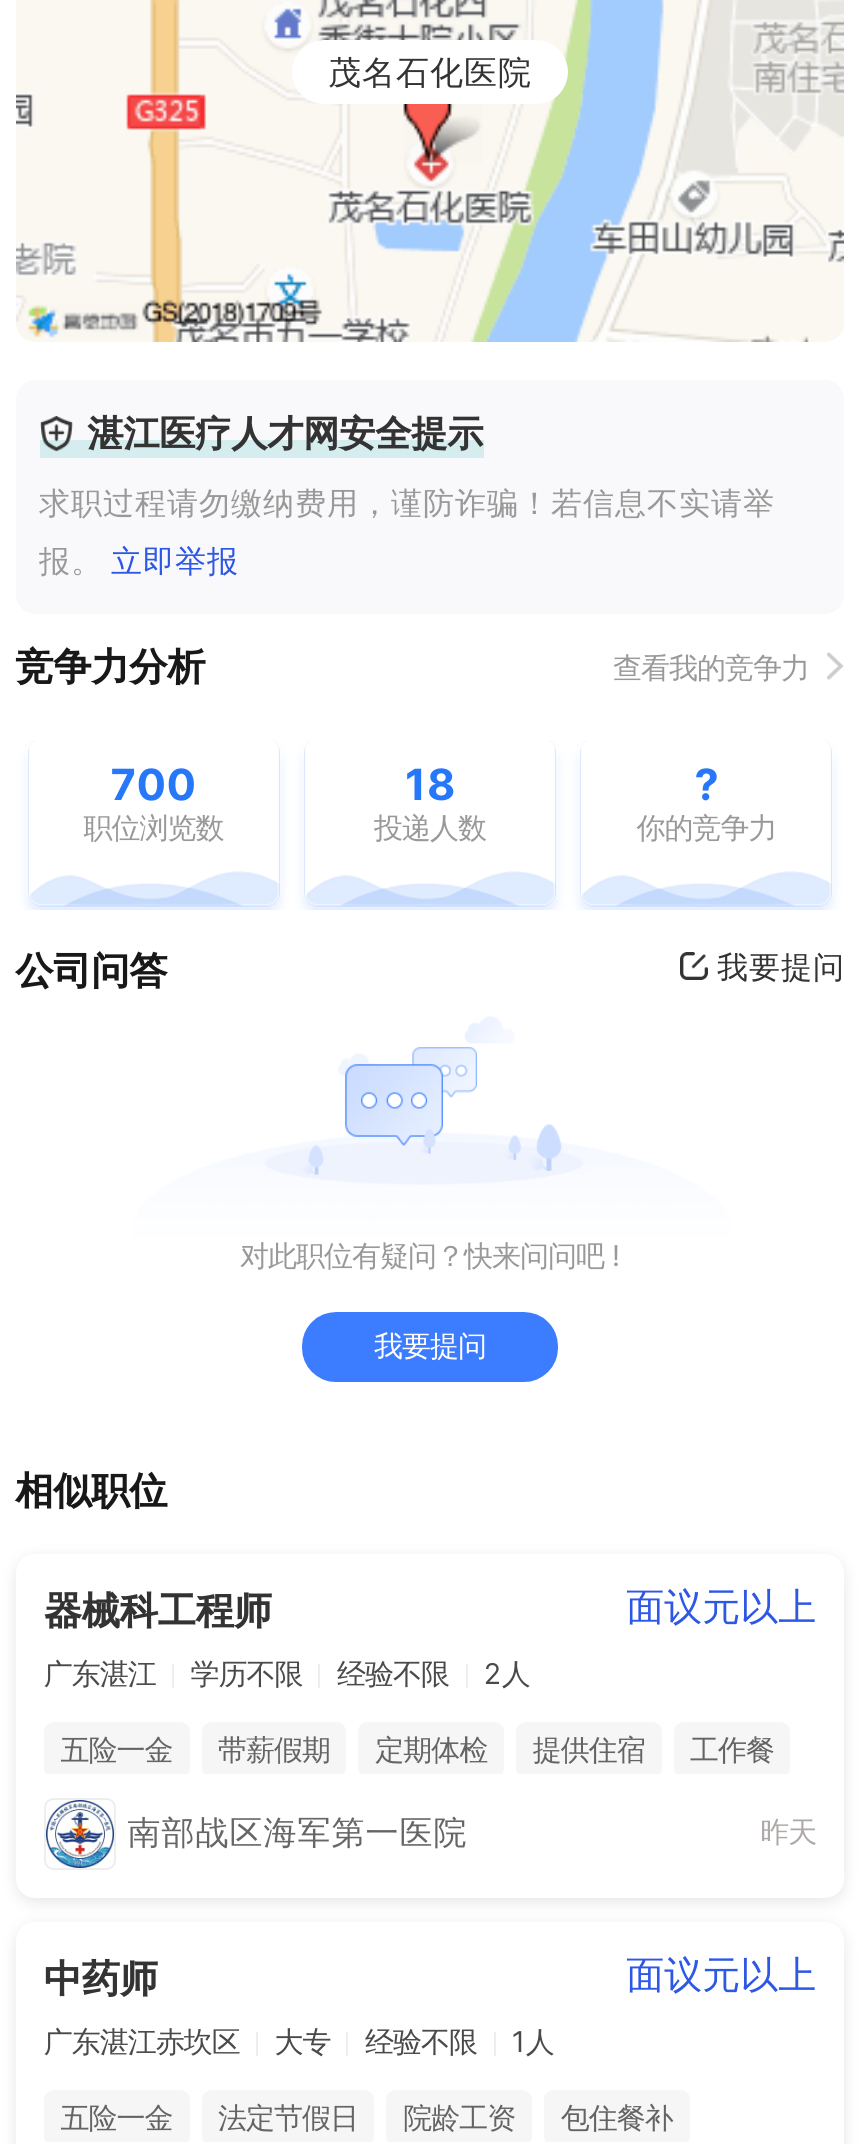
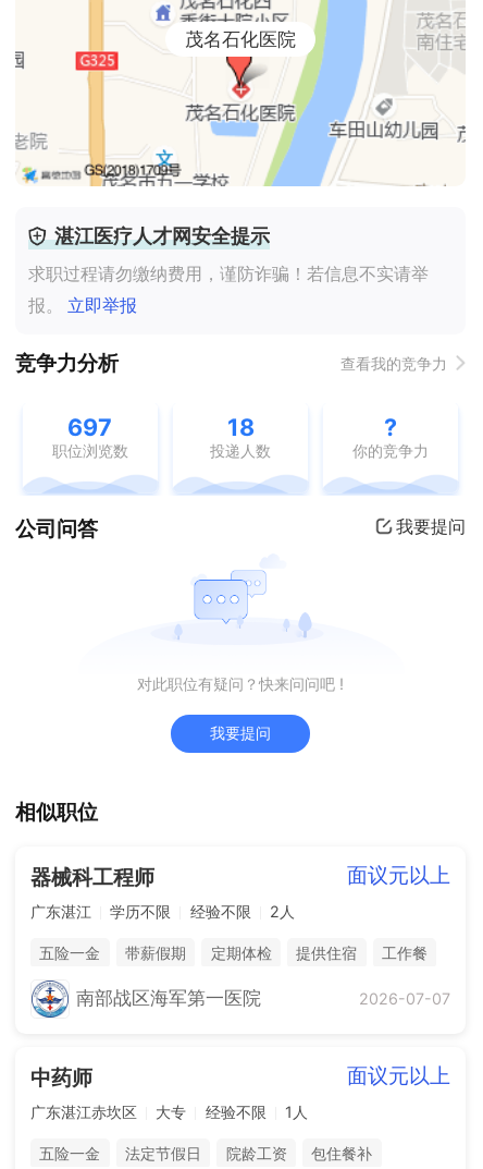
- 700
+ 697

- 昨天
+ 2026-07-07
